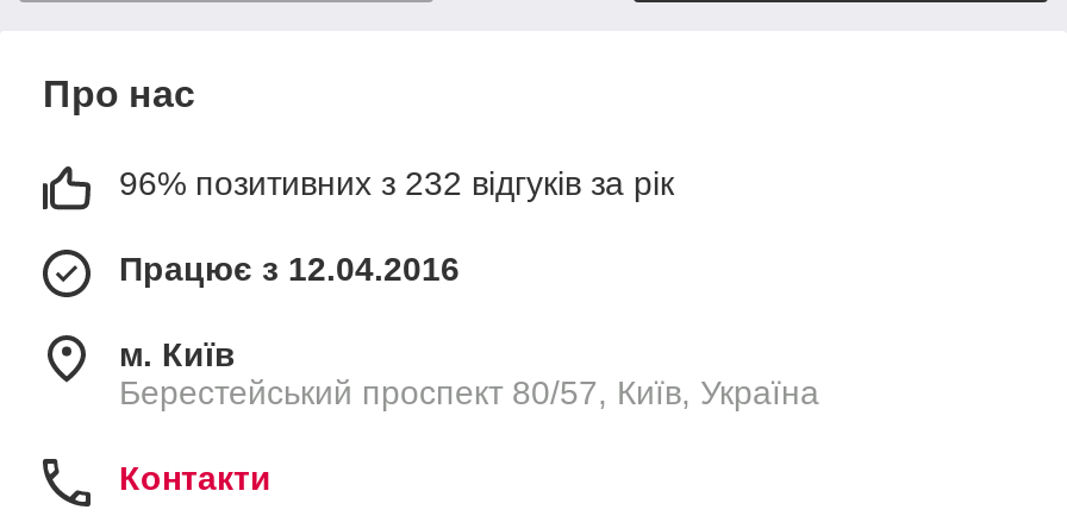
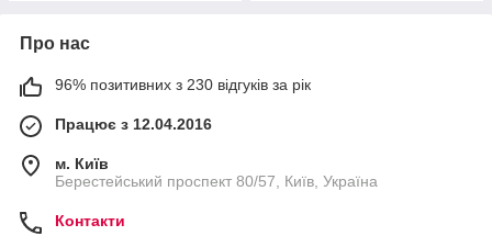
- 96% позитивних з 232 відгуків за рік
+ 96% позитивних з 230 відгуків за рік
